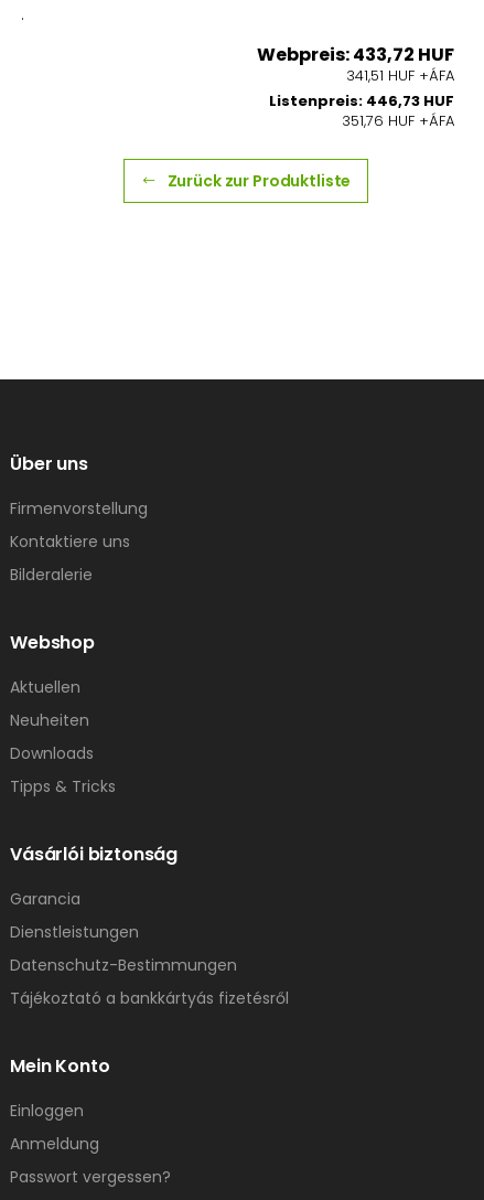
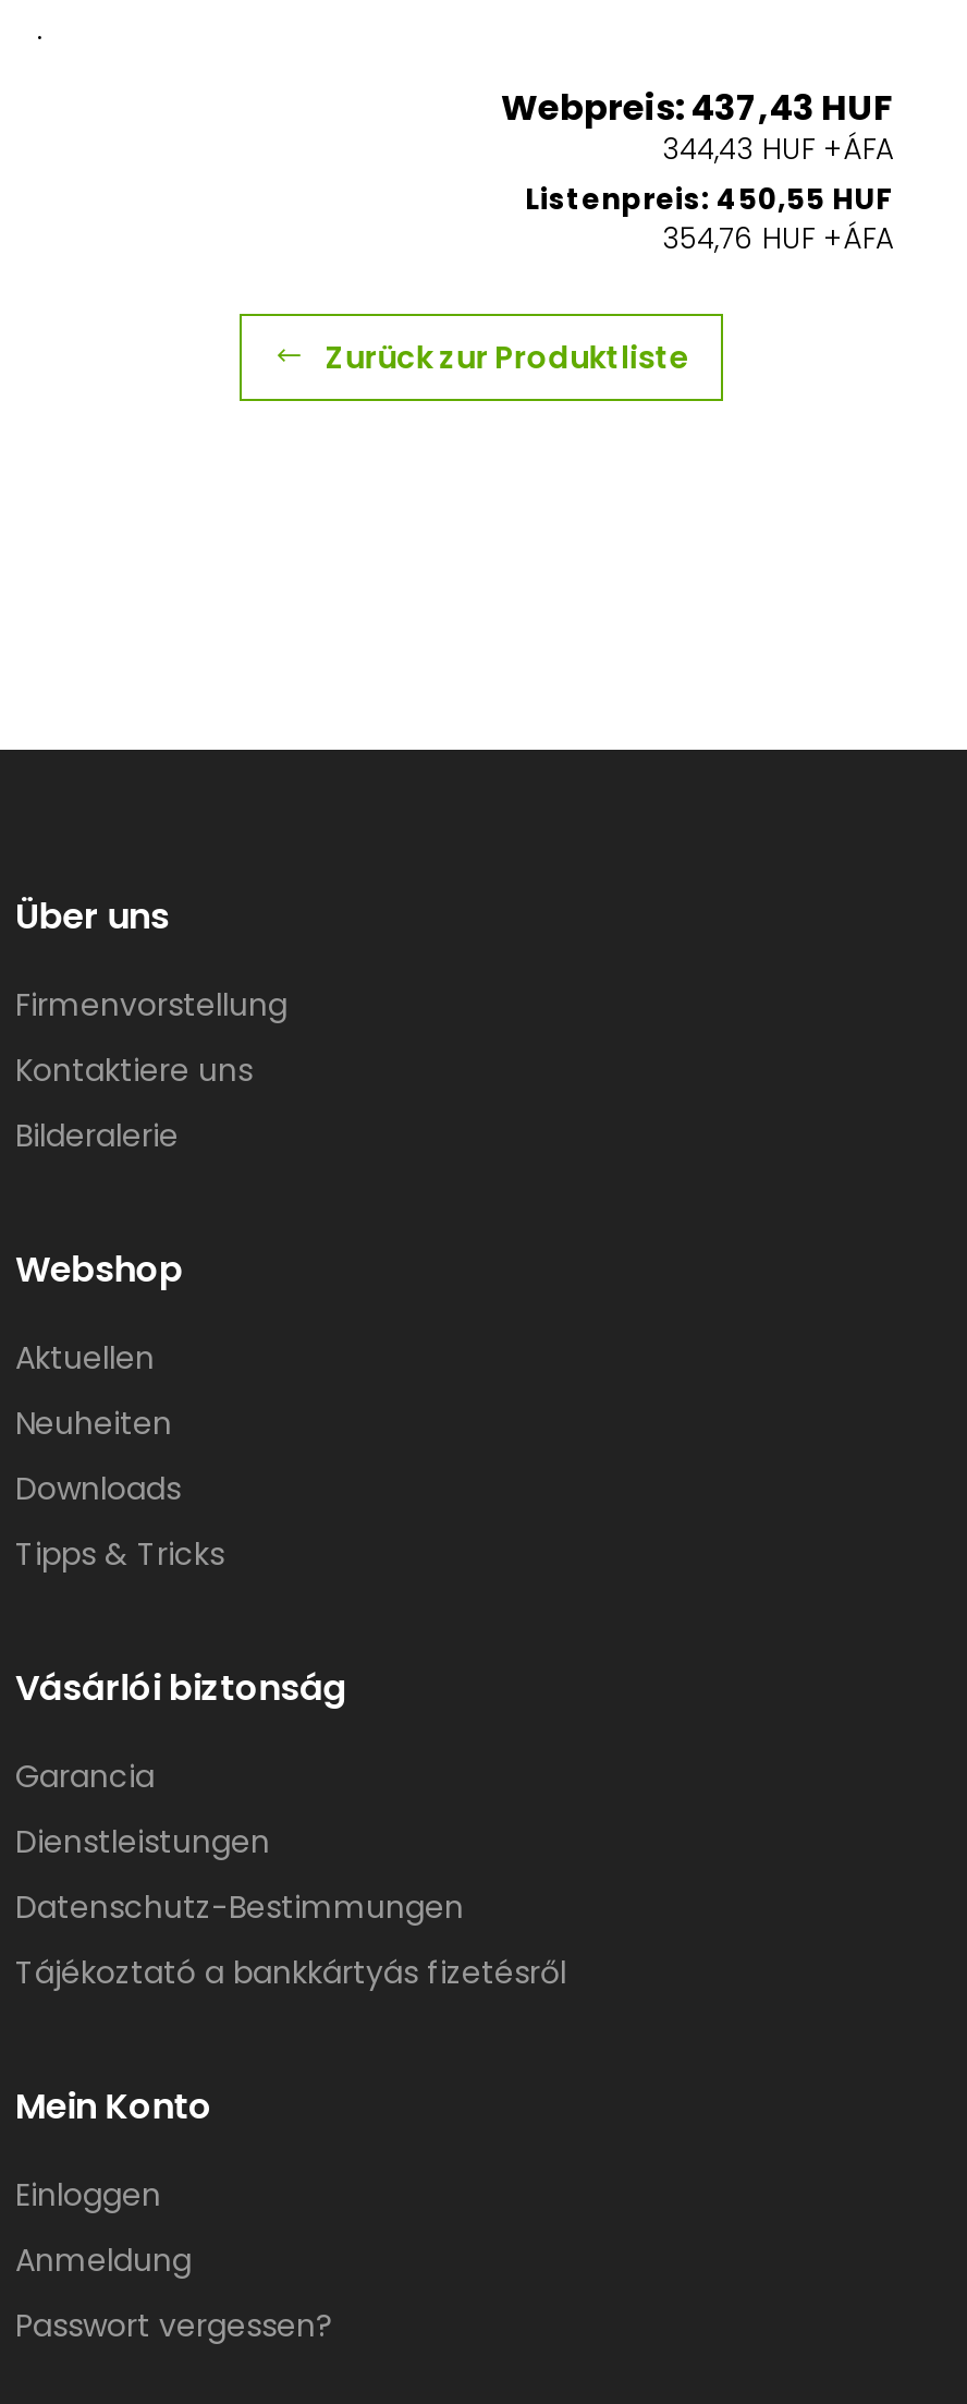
- Webpreis: 433,72 HUF
+ Webpreis: 437,43 HUF

- 341,51 HUF +ÁFA
+ 344,43 HUF +ÁFA

- Listenpreis: 446,73 HUF
+ Listenpreis: 450,55 HUF

- 351,76 HUF +ÁFA
+ 354,76 HUF +ÁFA
